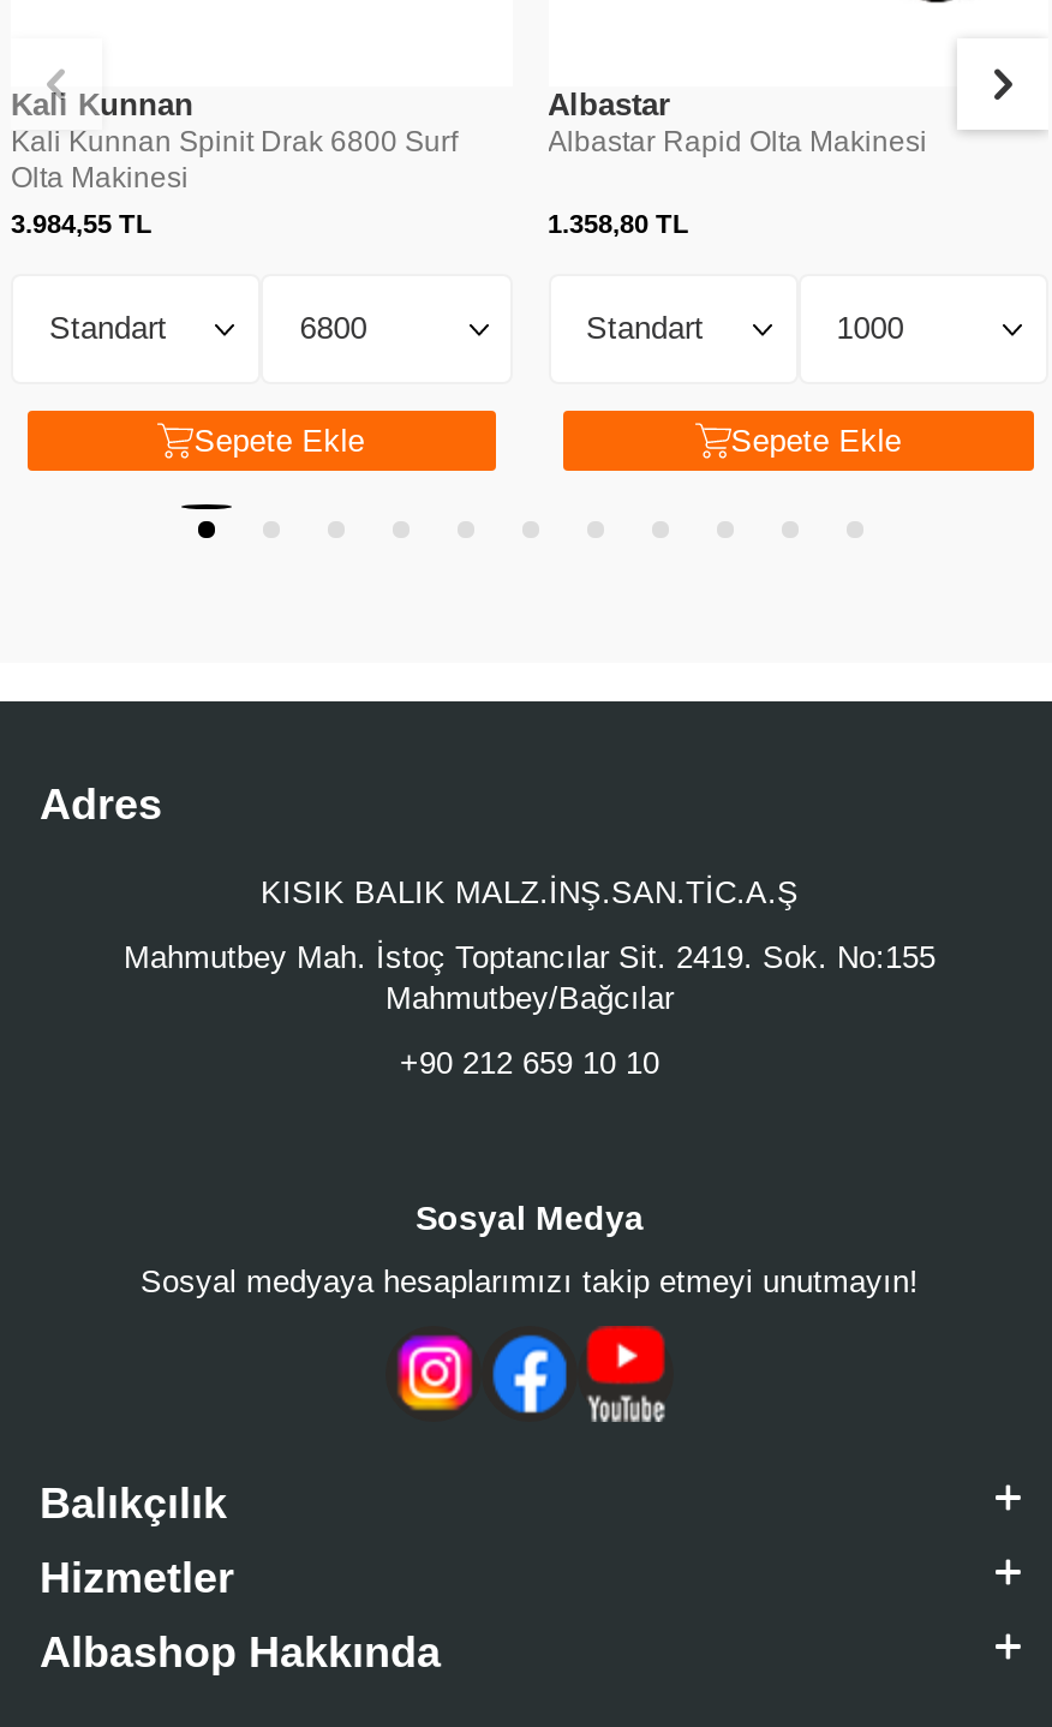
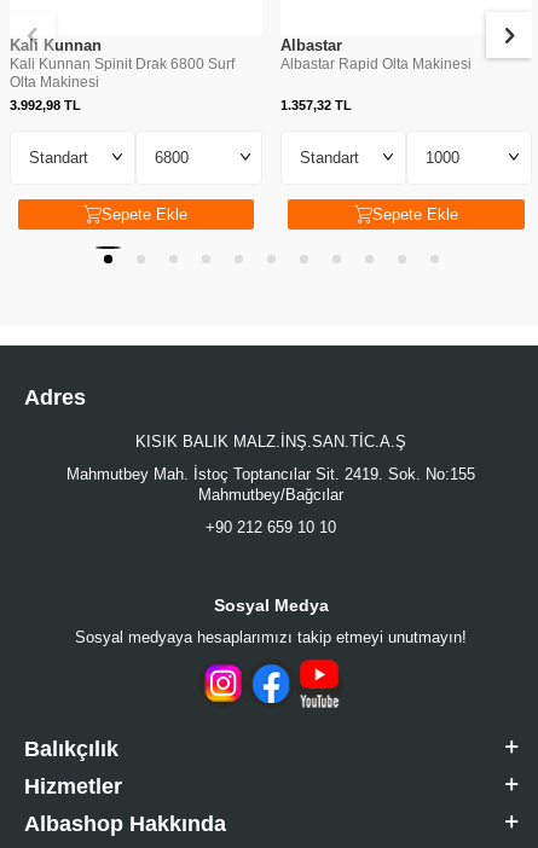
- 3.984,55 TL
+ 3.992,98 TL

- 1.358,80 TL
+ 1.357,32 TL
